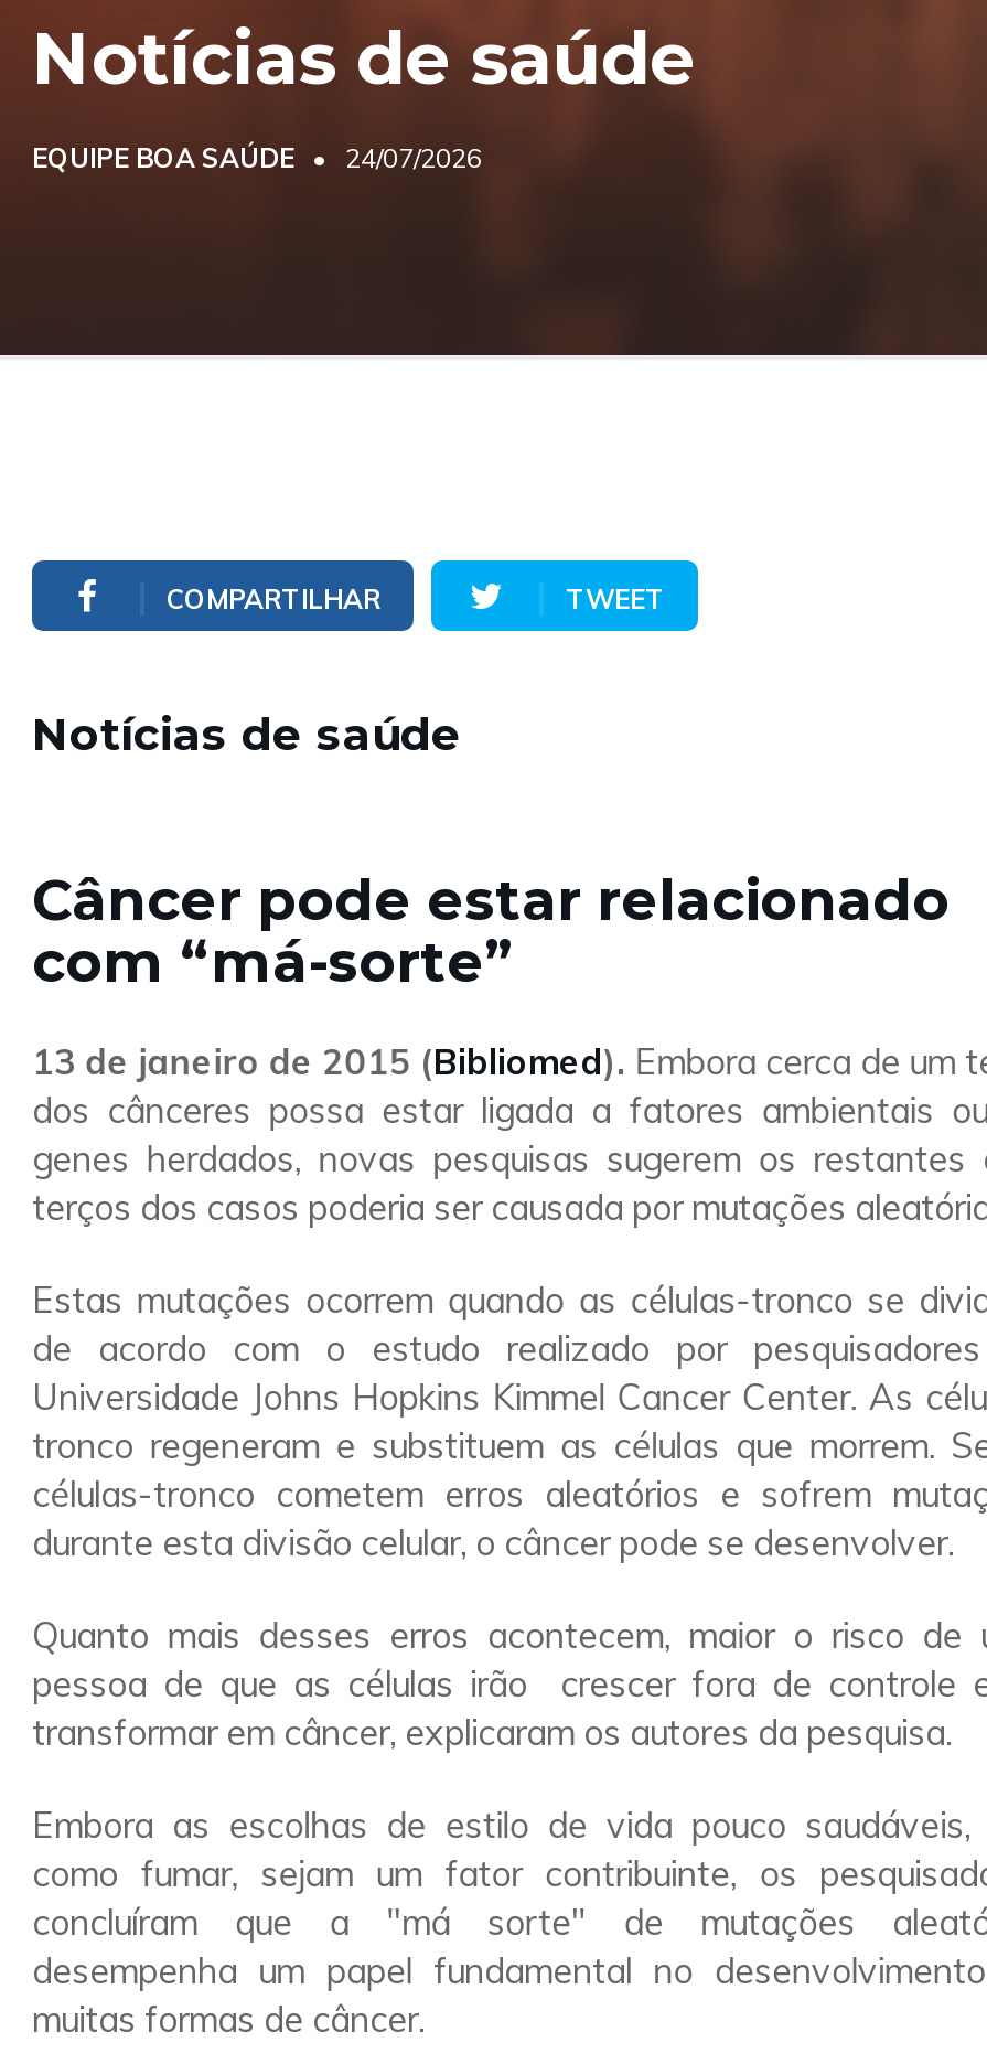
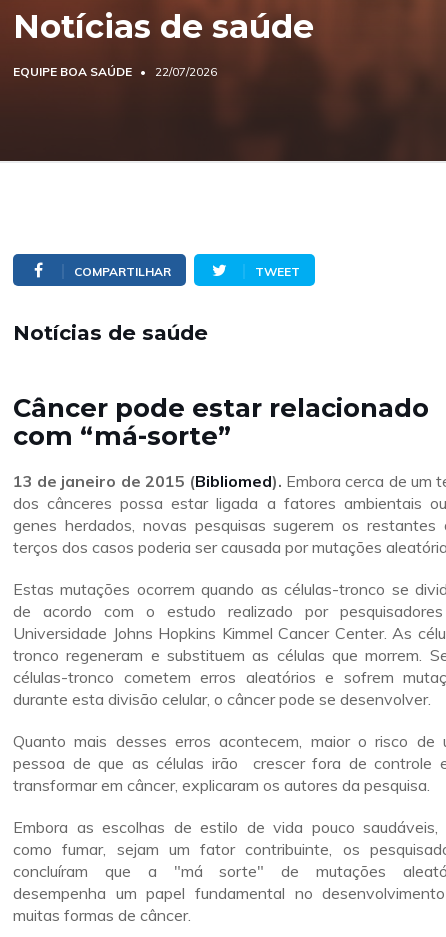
- EQUIPE BOA SAÚDE 24/07/2026
+ EQUIPE BOA SAÚDE 22/07/2026
